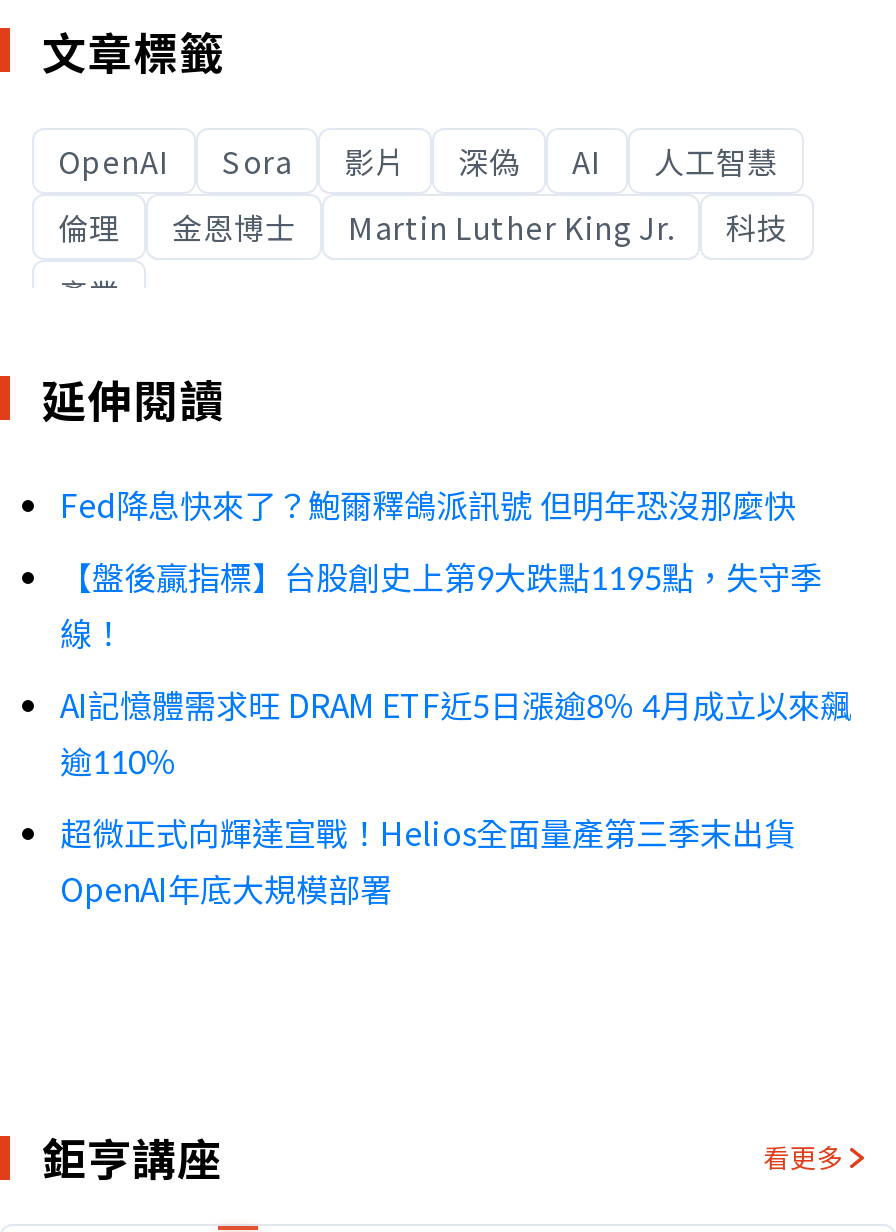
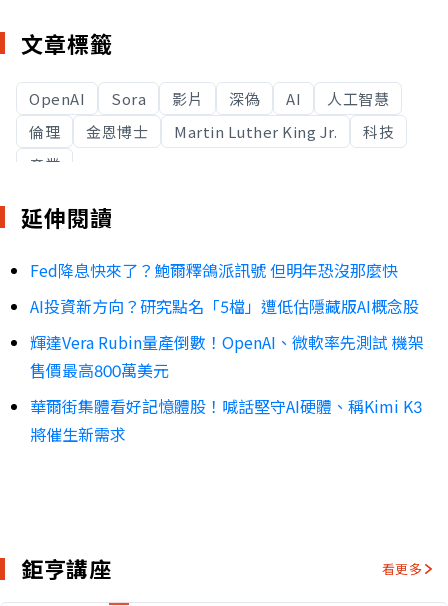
- 【盤後贏指標】台股創史上第9大跌點1195點，失守季
- 線！
+ AI投資新方向？研究點名「5檔」遭低估隱藏版AI概念股

- AI記憶體需求旺 DRAM ETF近5日漲逾8% 4月成立以來飆
- 逾110%
+ 輝達Vera Rubin量產倒數！OpenAI、微軟率先測試 機架
+ 售價最高800萬美元

- 超微正式向輝達宣戰！Helios全面量產第三季末出貨
- OpenAI年底大規模部署
+ 華爾街集體看好記憶體股！喊話堅守AI硬體、稱Kimi K3
+ 將催生新需求
